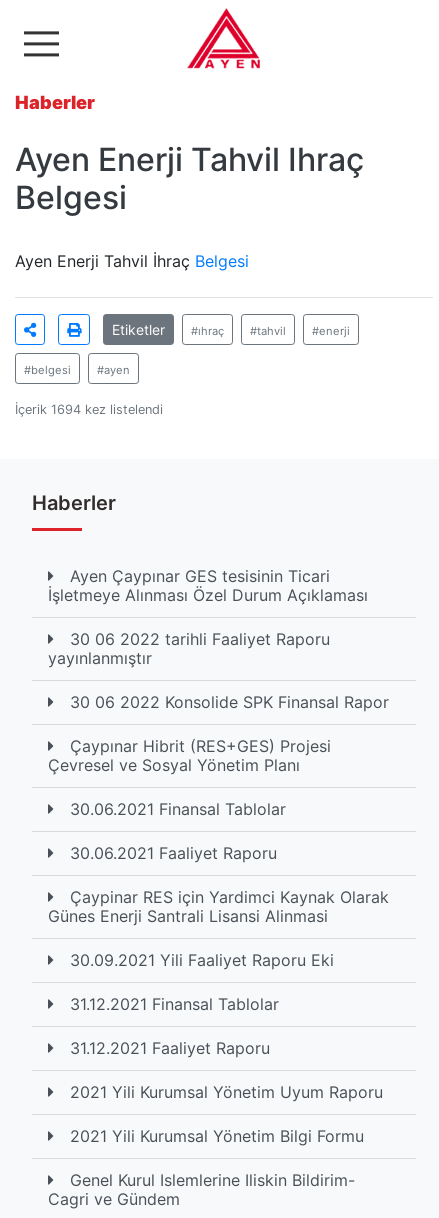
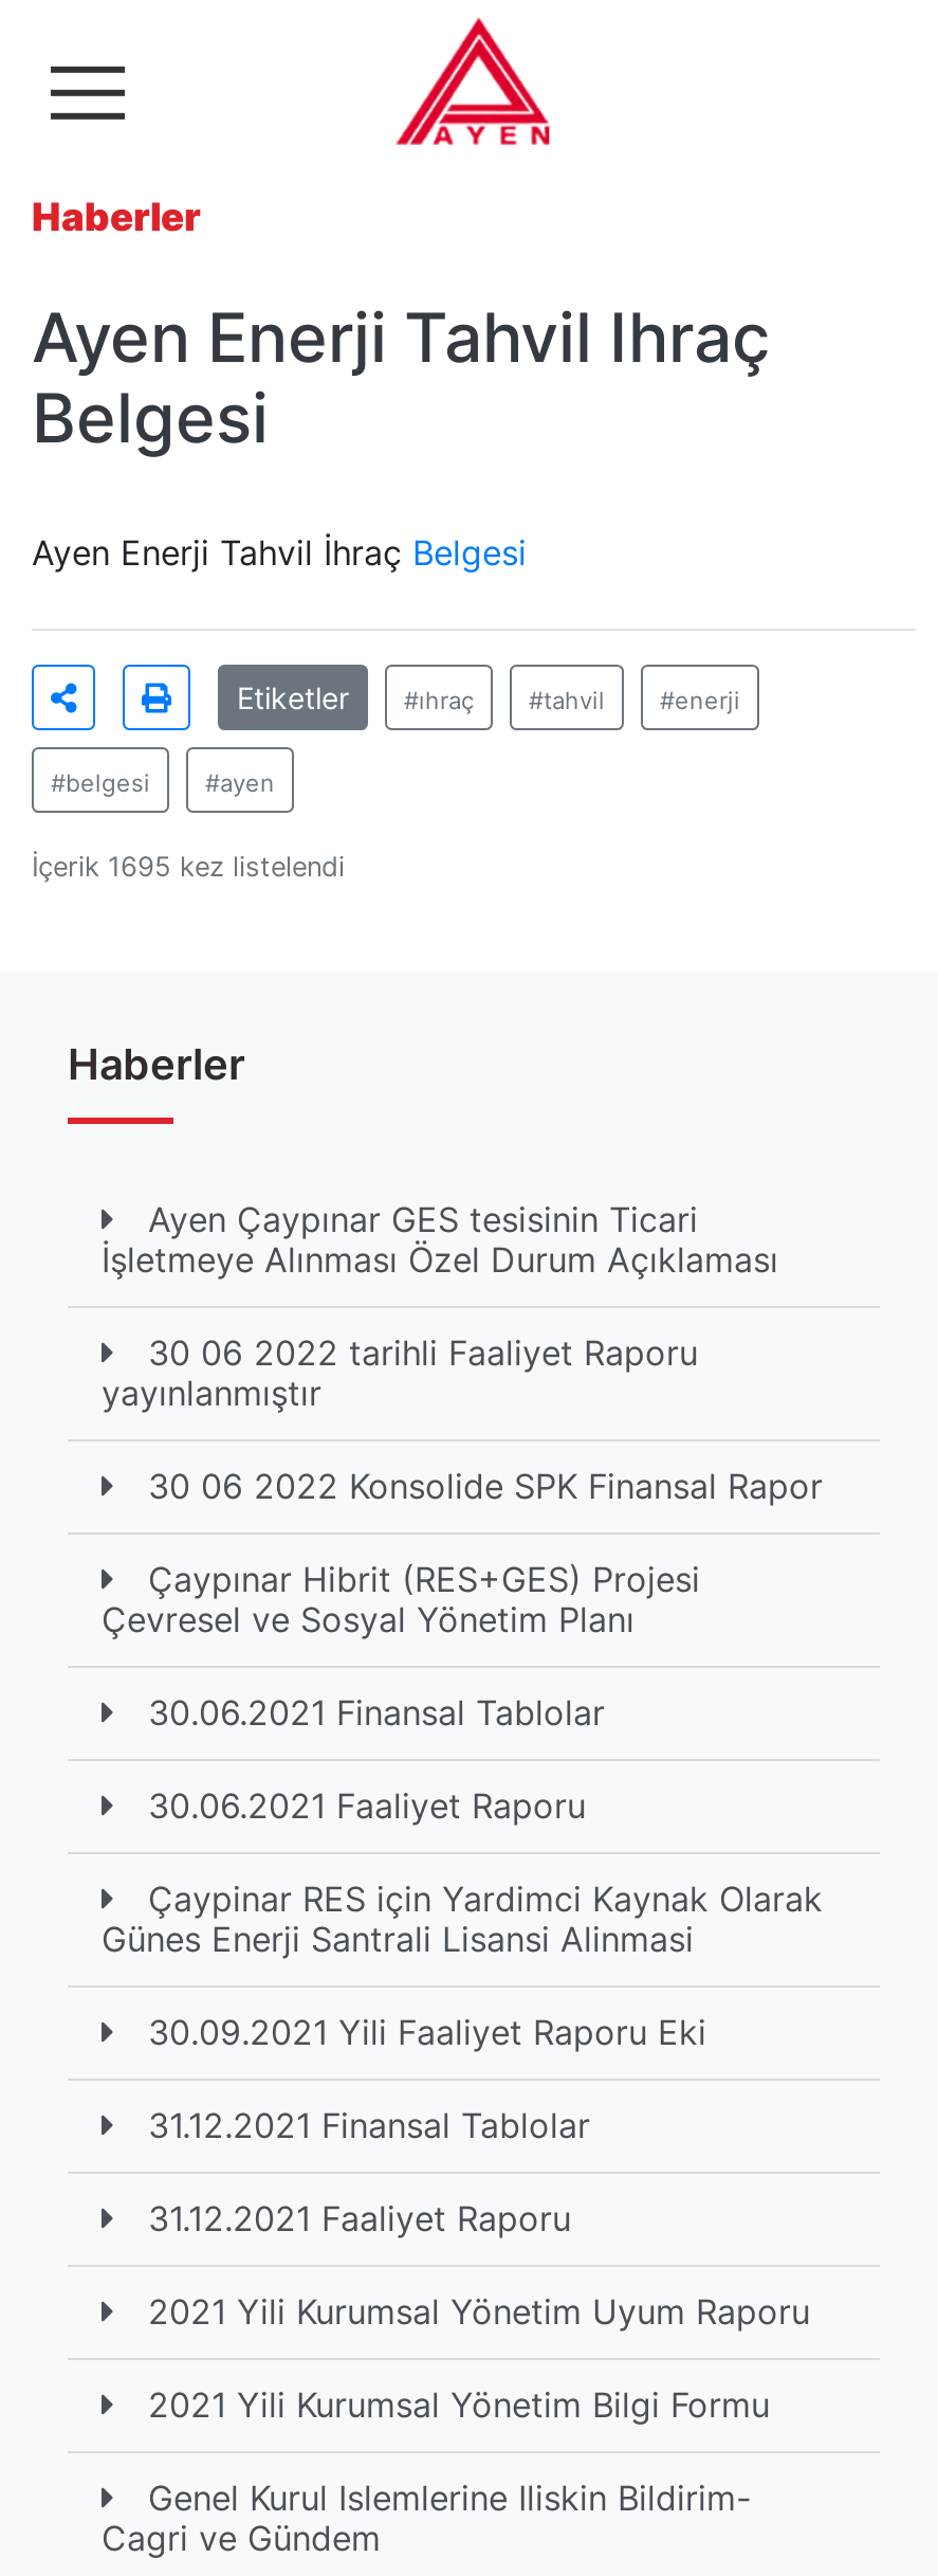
- İçerik 1694 kez listelendi
+ İçerik 1695 kez listelendi
